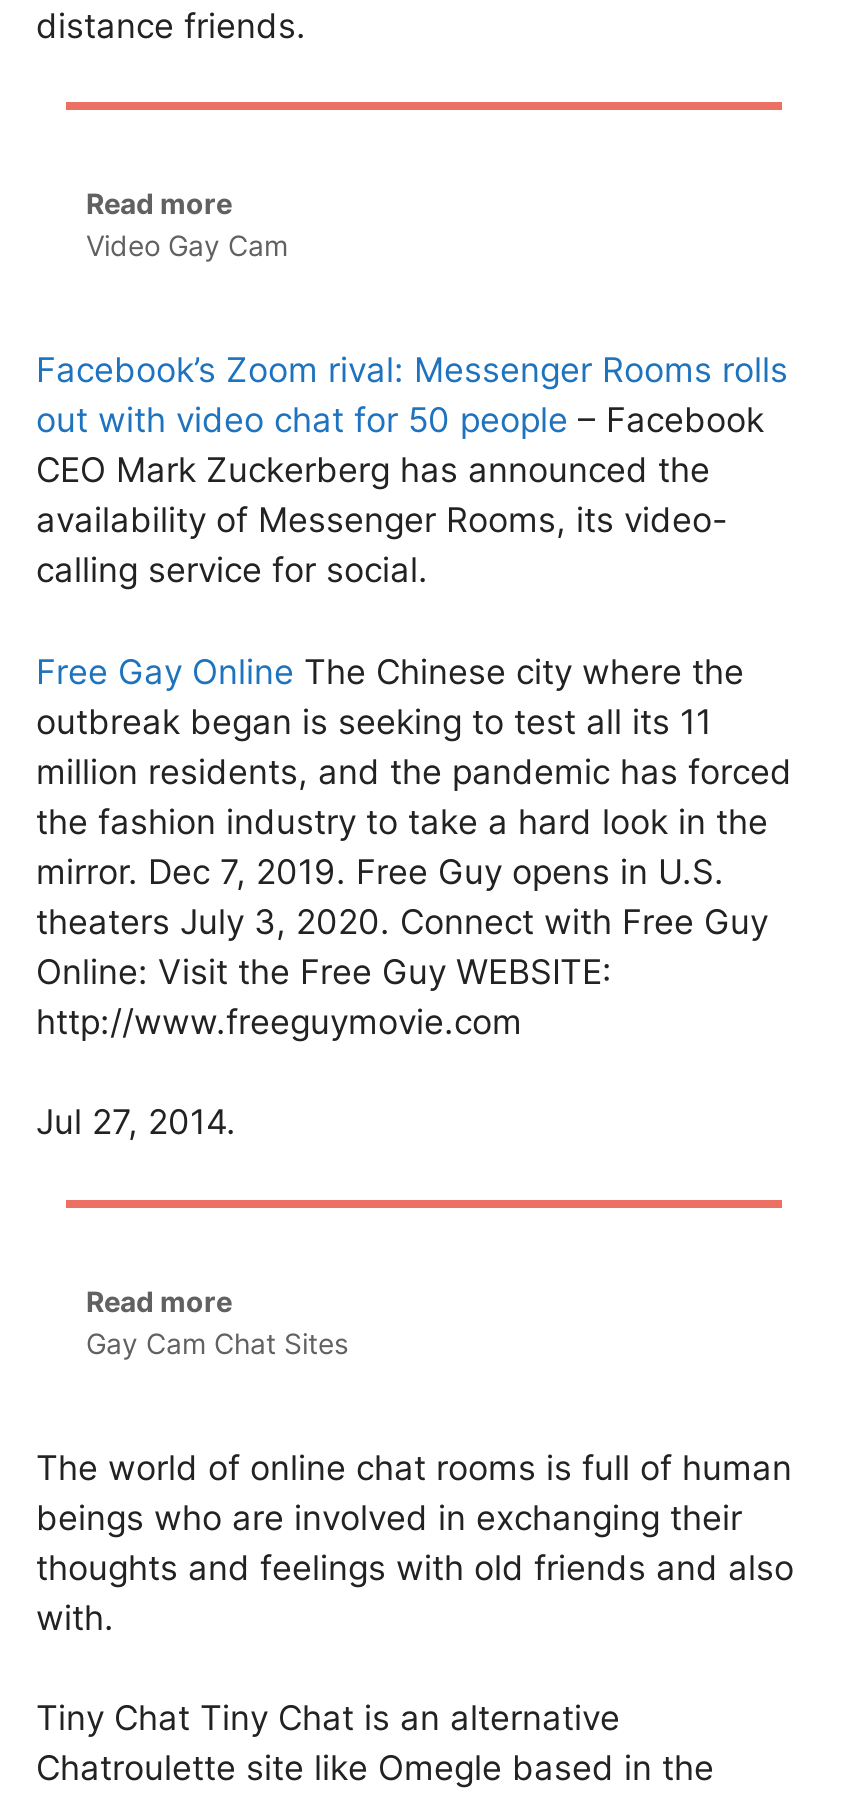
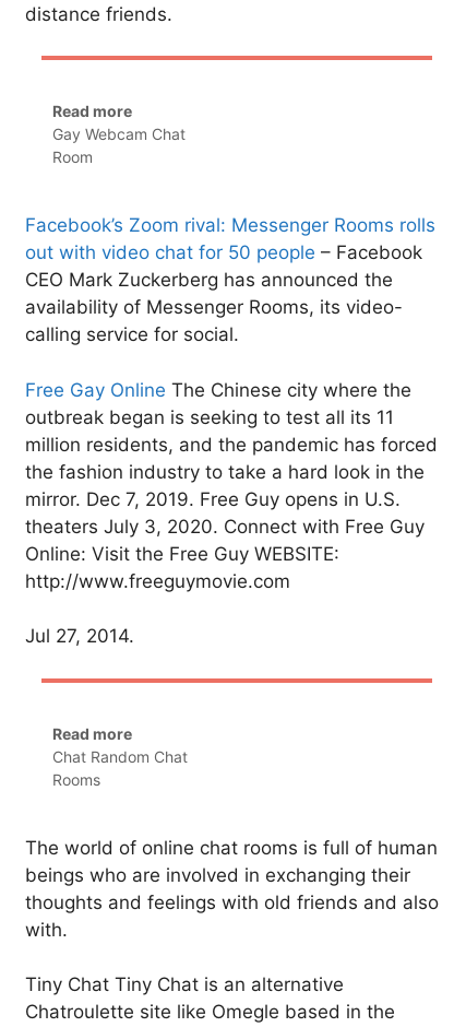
- Video Gay Cam
+ Gay Webcam Chat
+ Room

- Gay Cam Chat Sites
+ Chat Random Chat
+ Rooms
